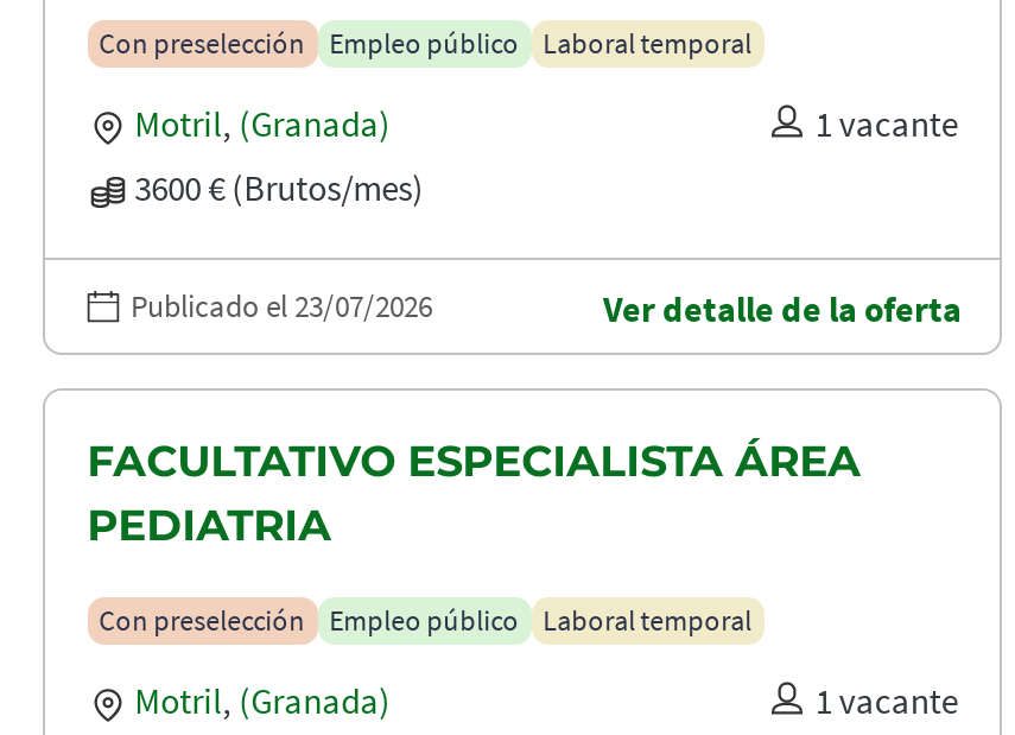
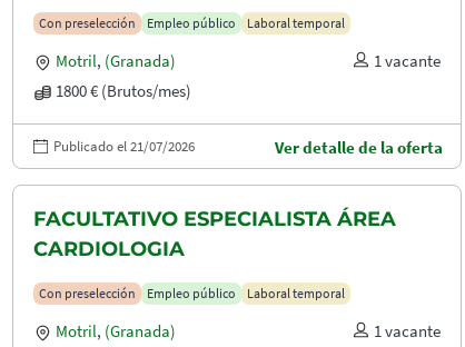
- 3600 € (Brutos/mes)
+ 1800 € (Brutos/mes)

- Publicado el 23/07/2026
+ Publicado el 21/07/2026

- PEDIATRIA
+ CARDIOLOGIA
